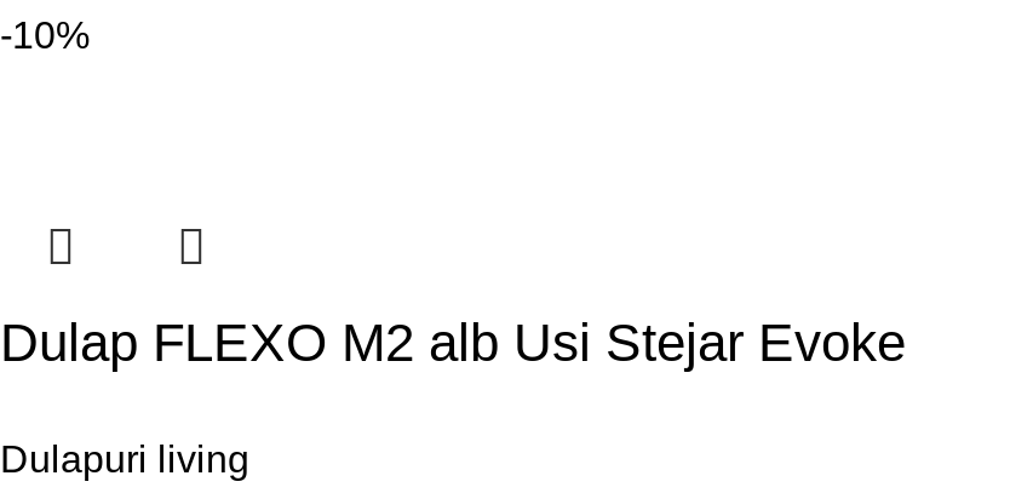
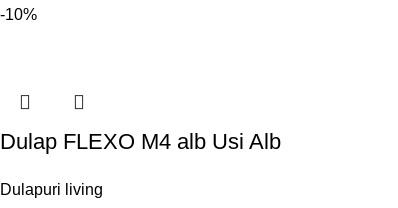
- Dulap FLEXO M2 alb Usi Stejar Evoke
+ Dulap FLEXO M4 alb Usi Alb
